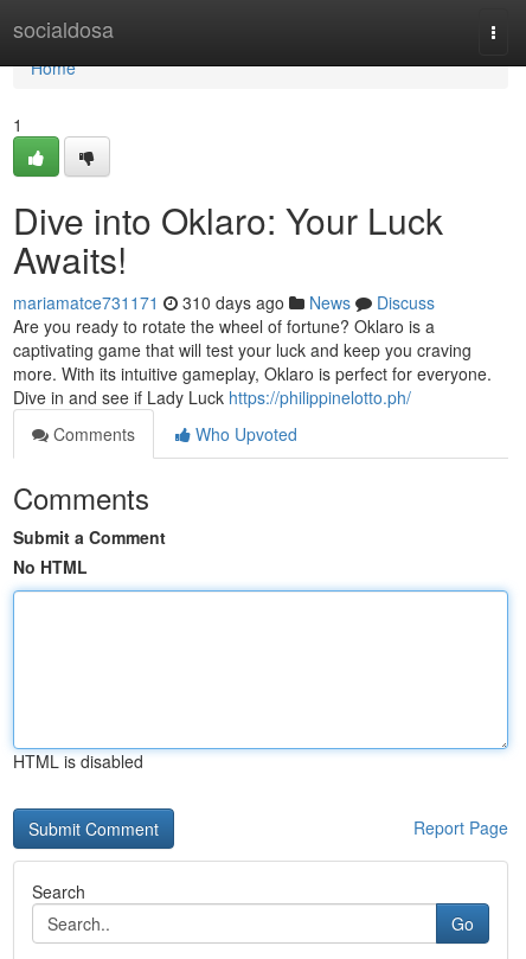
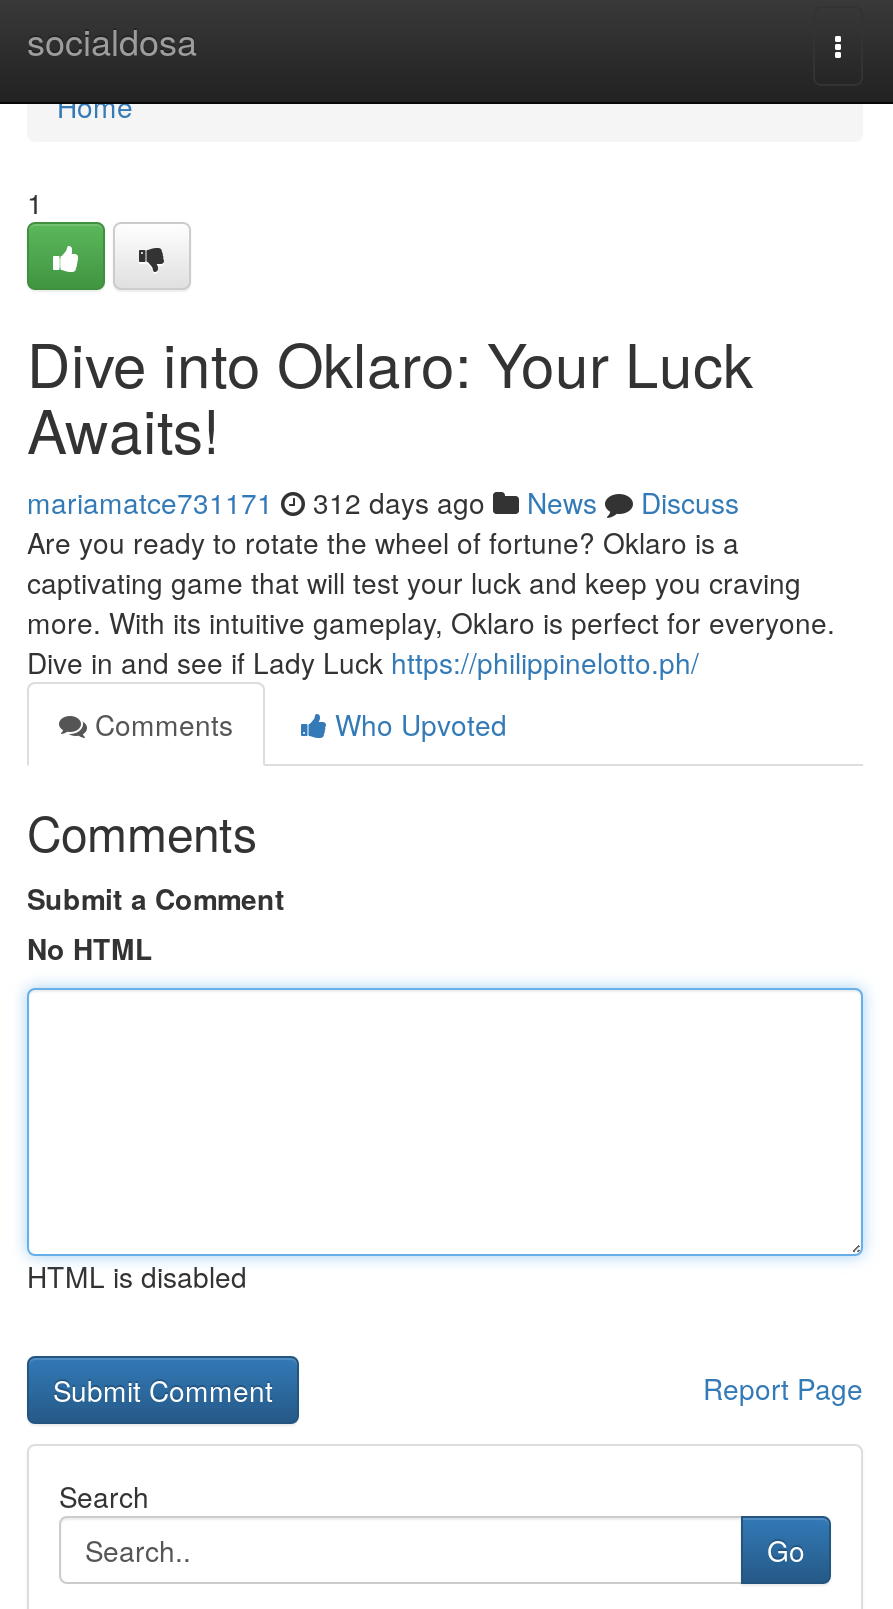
- mariamatce731171 310 days ago News Discuss
+ mariamatce731171 312 days ago News Discuss
